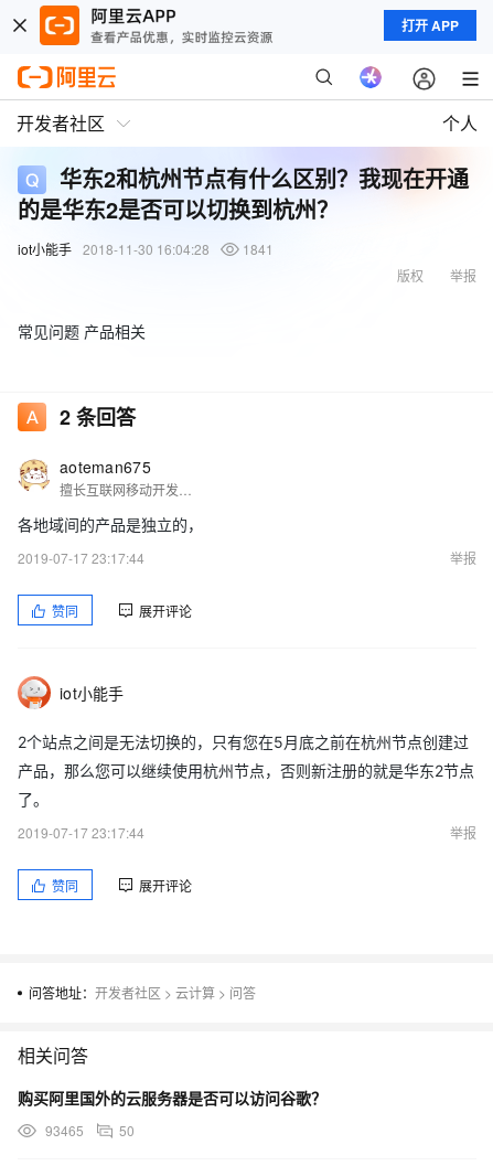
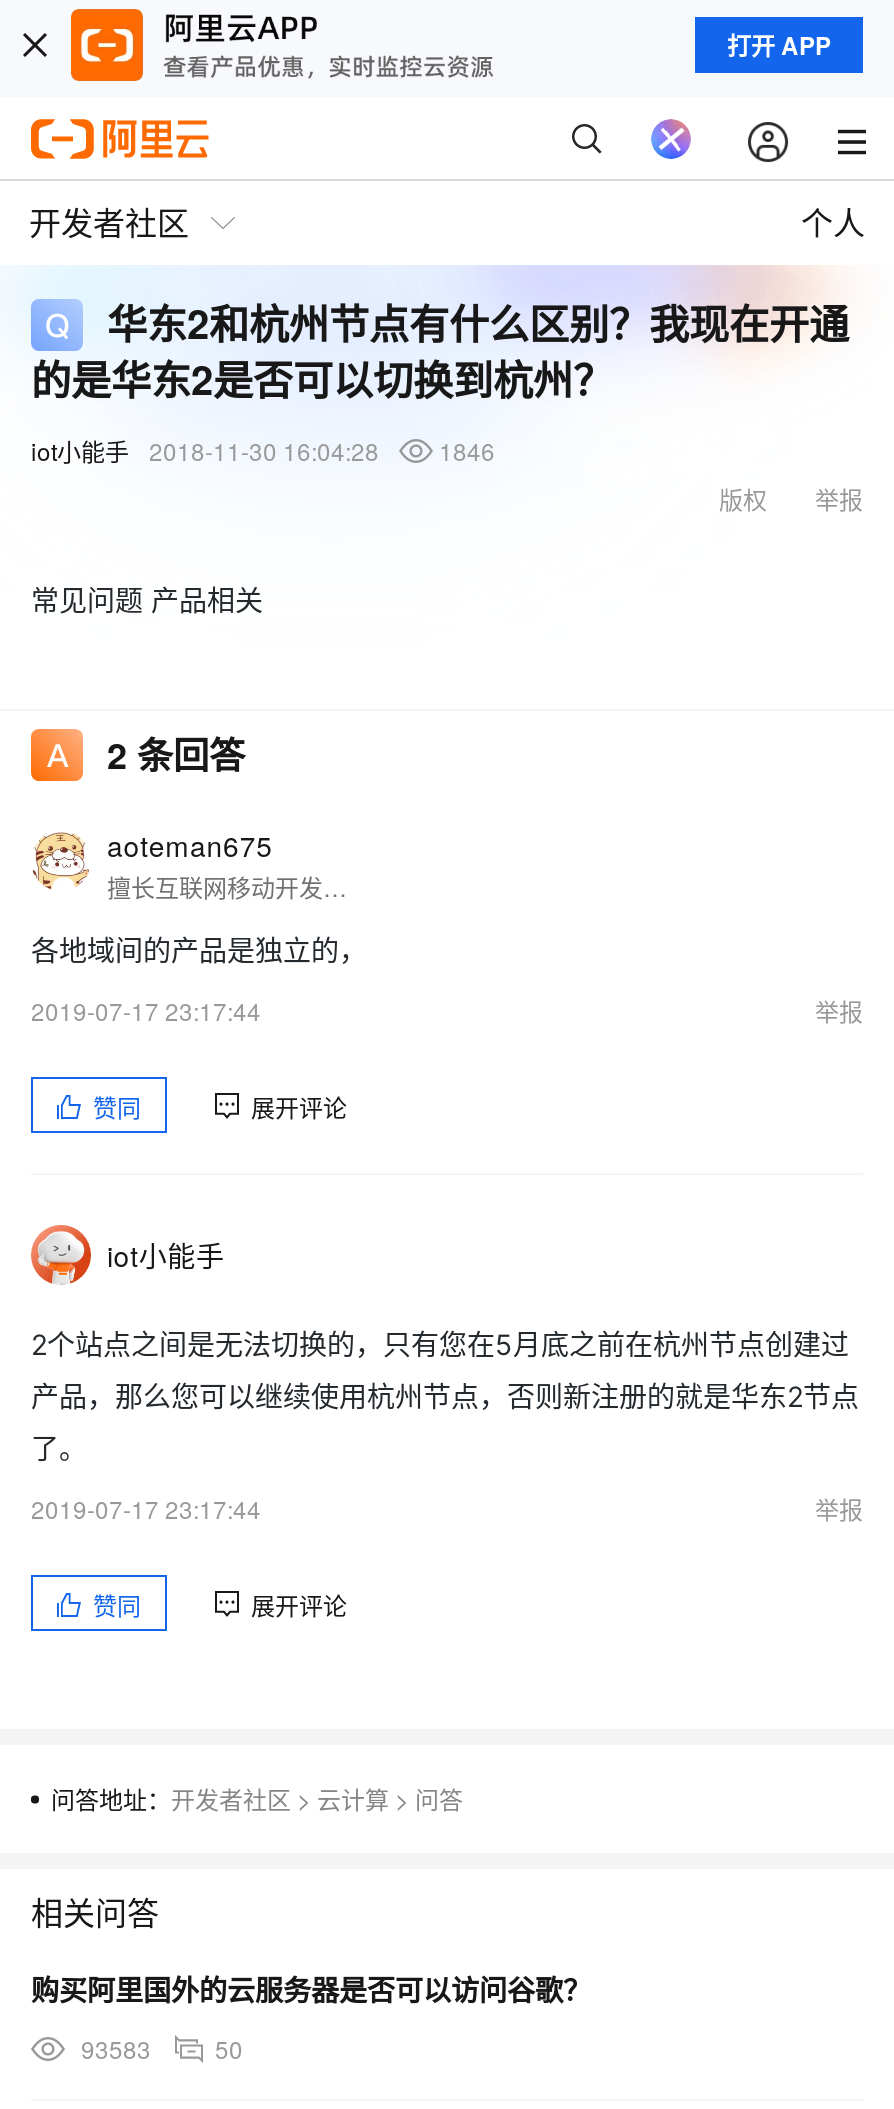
- iot小能手 2018-11-30 16:04:28 1841
+ iot小能手 2018-11-30 16:04:28 1846

- 93465 50
+ 93583 50
